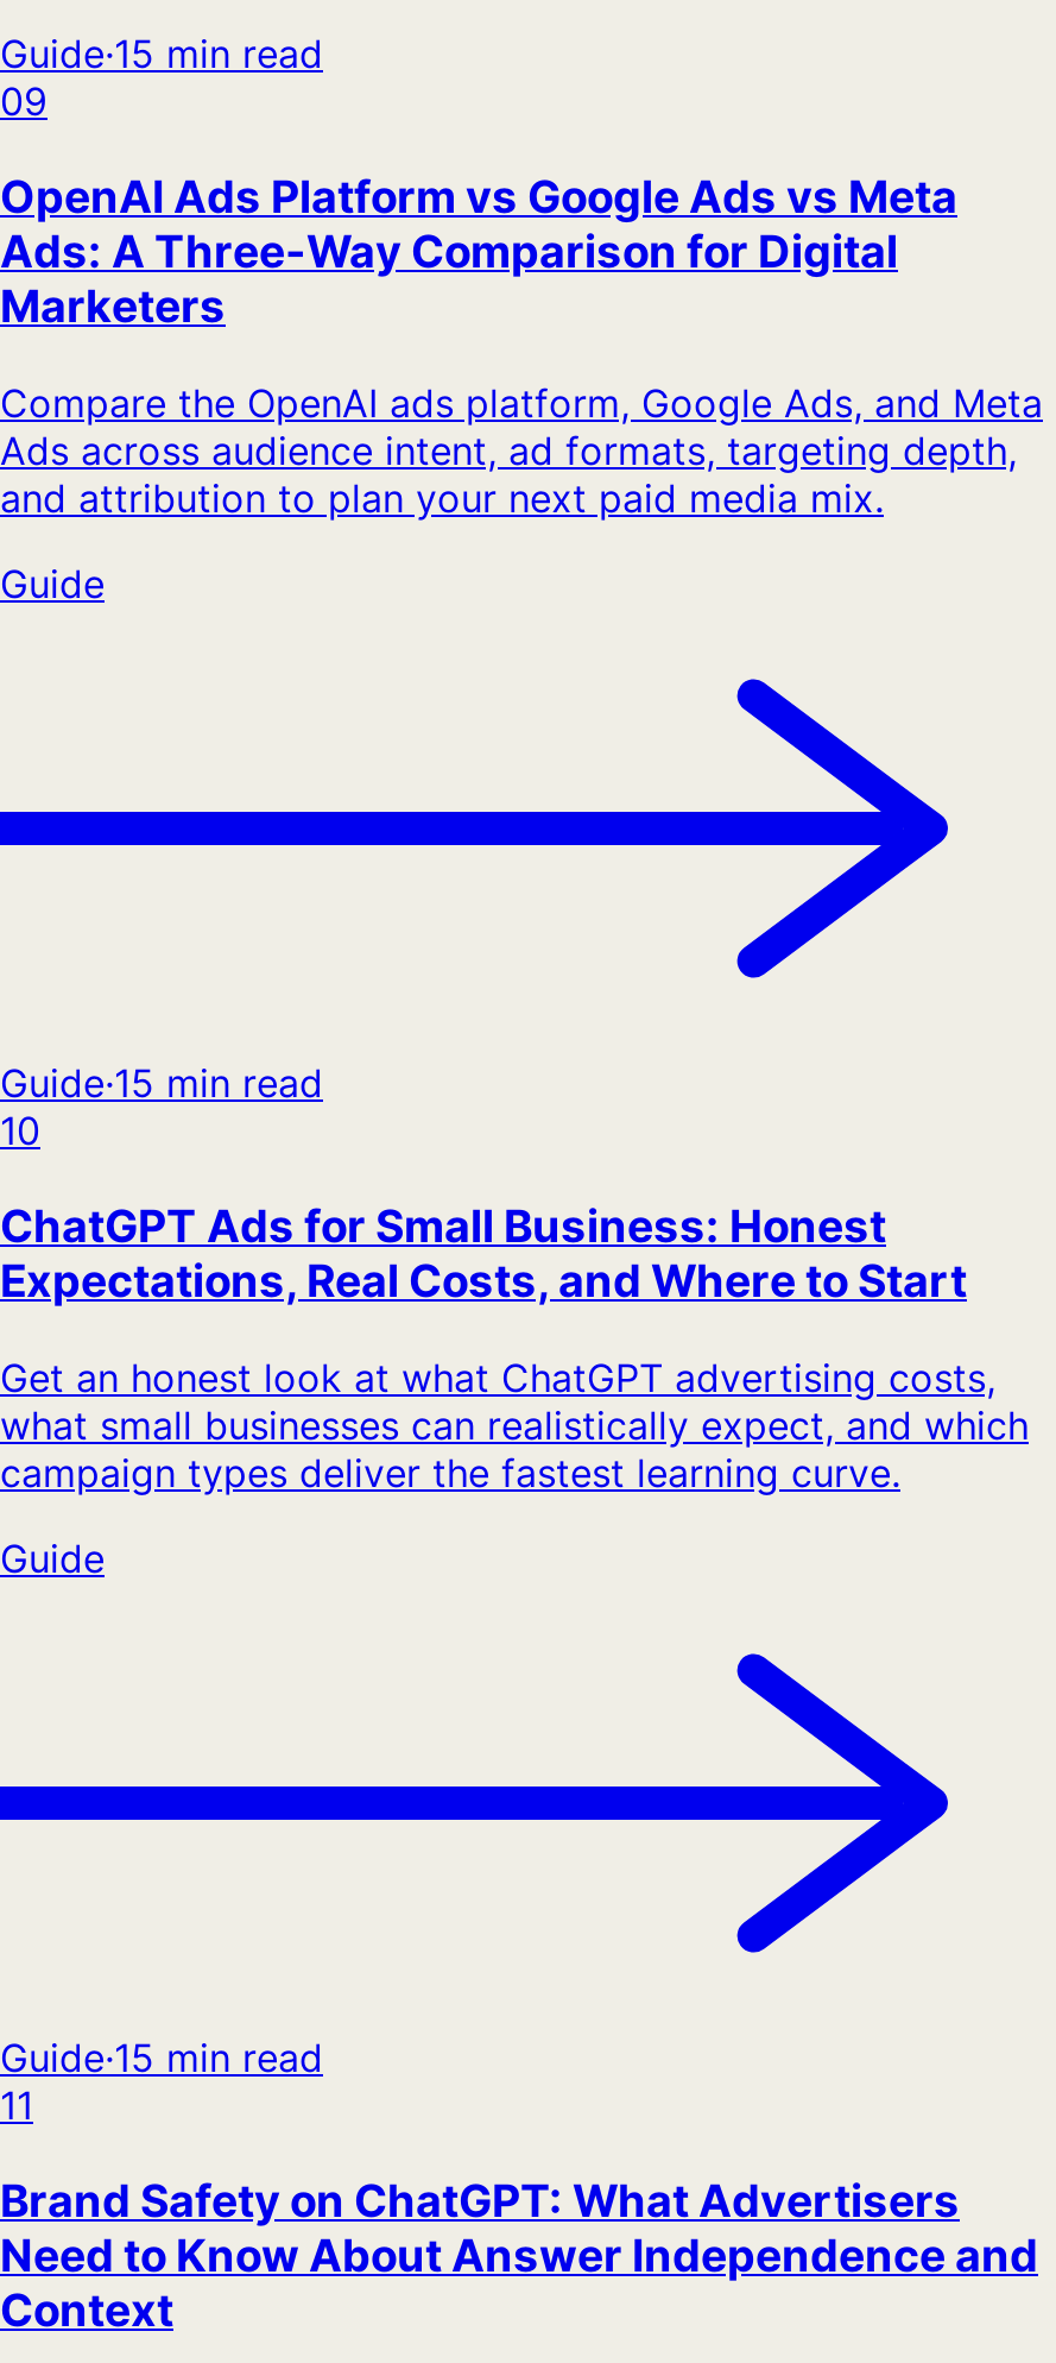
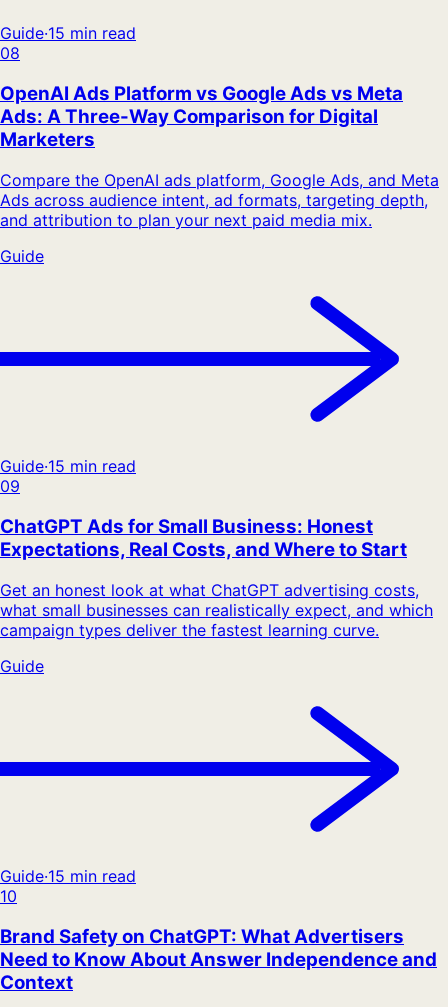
- 09
+ 08

- 10
+ 09

- 11
+ 10
